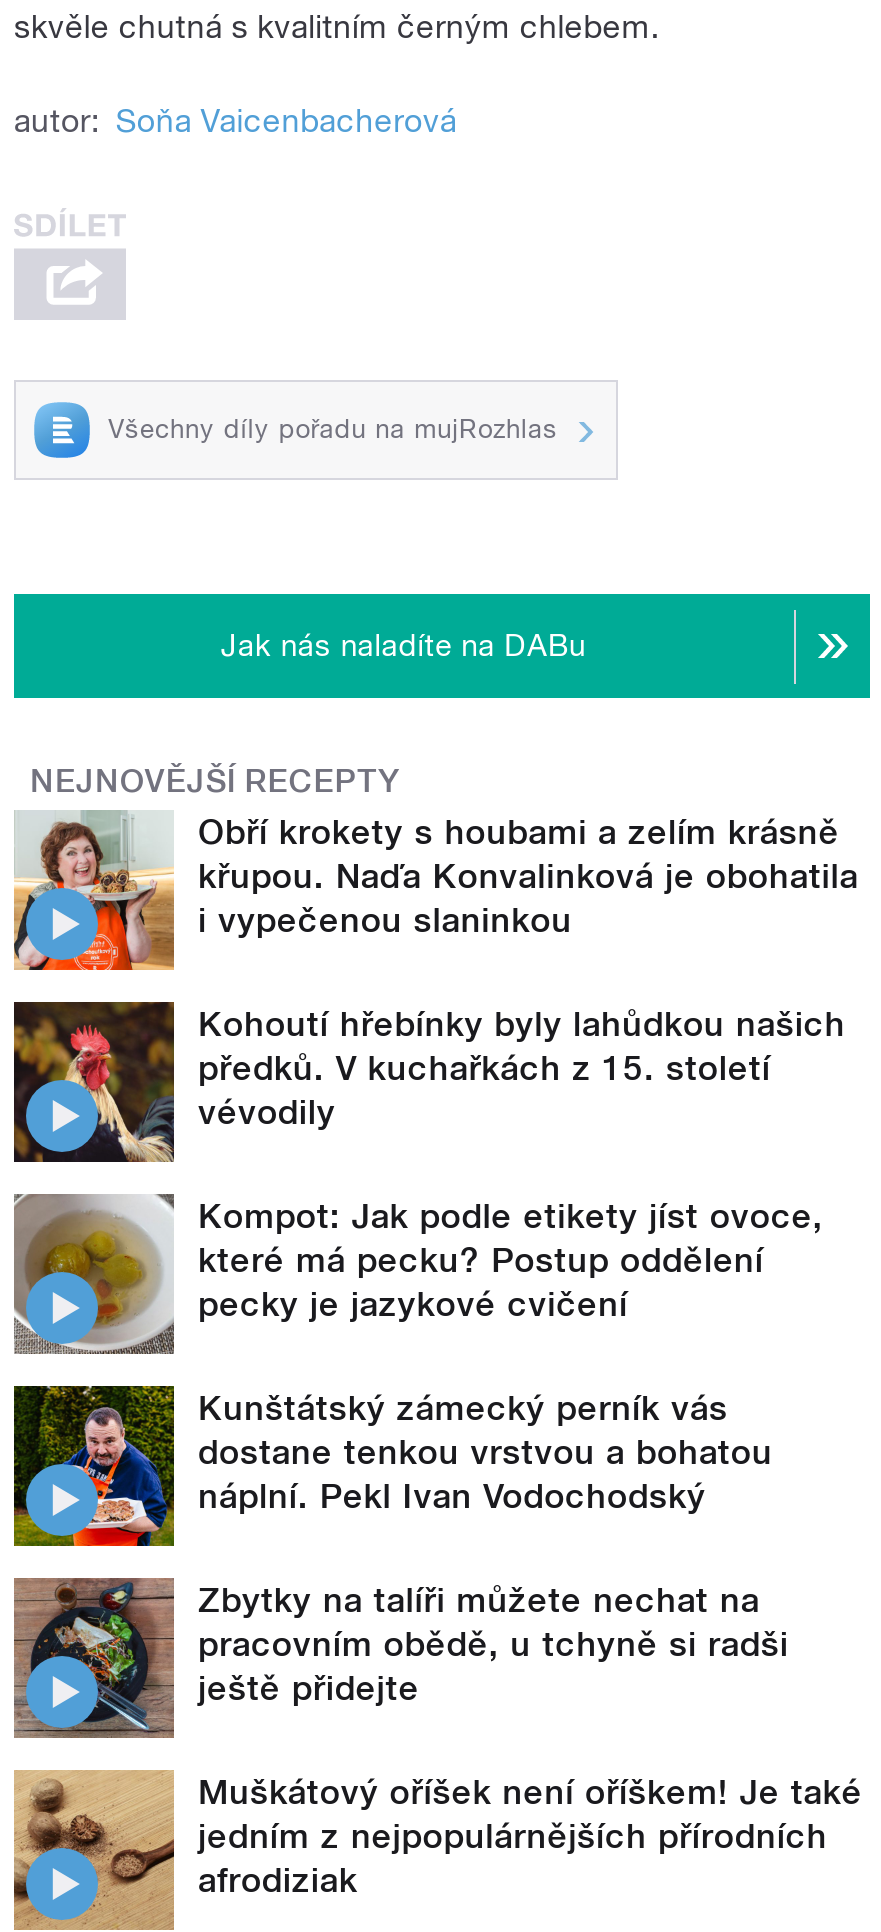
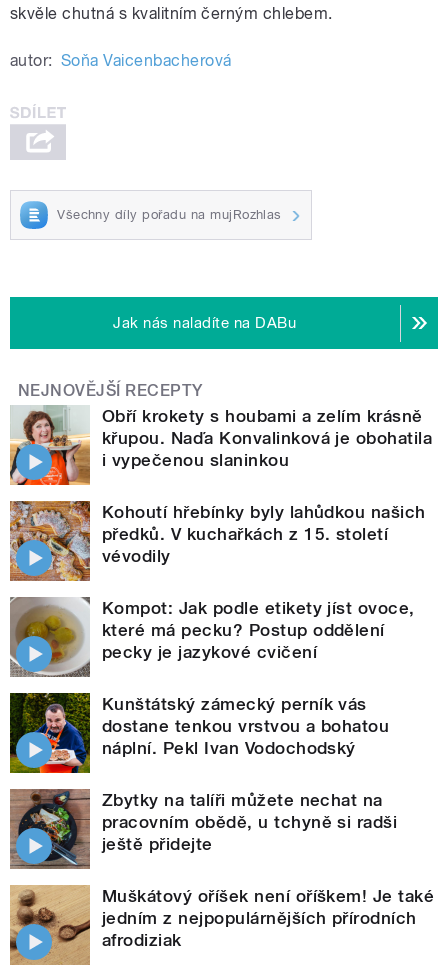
- [image]
+ [image]
